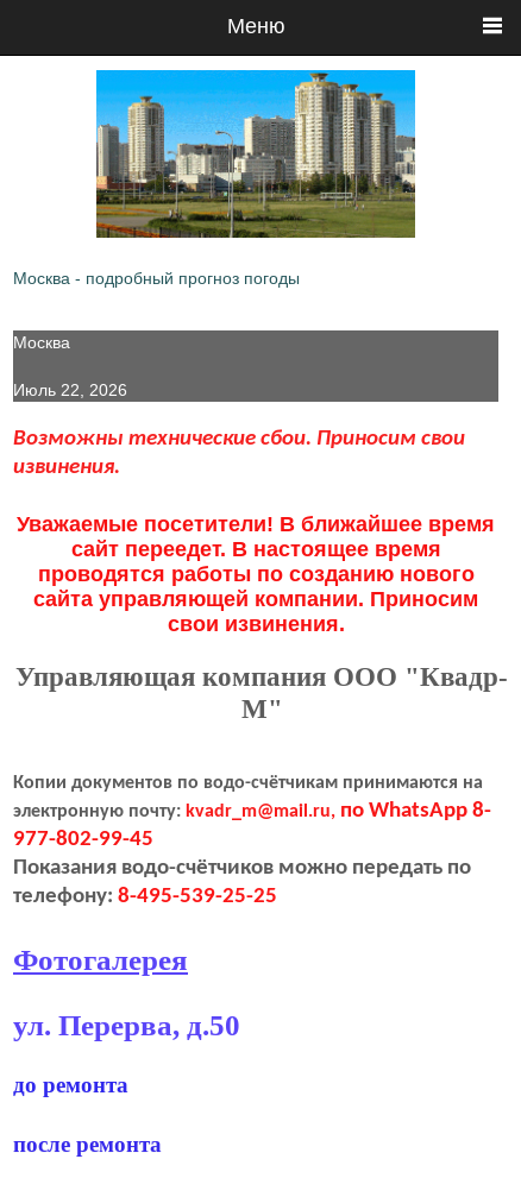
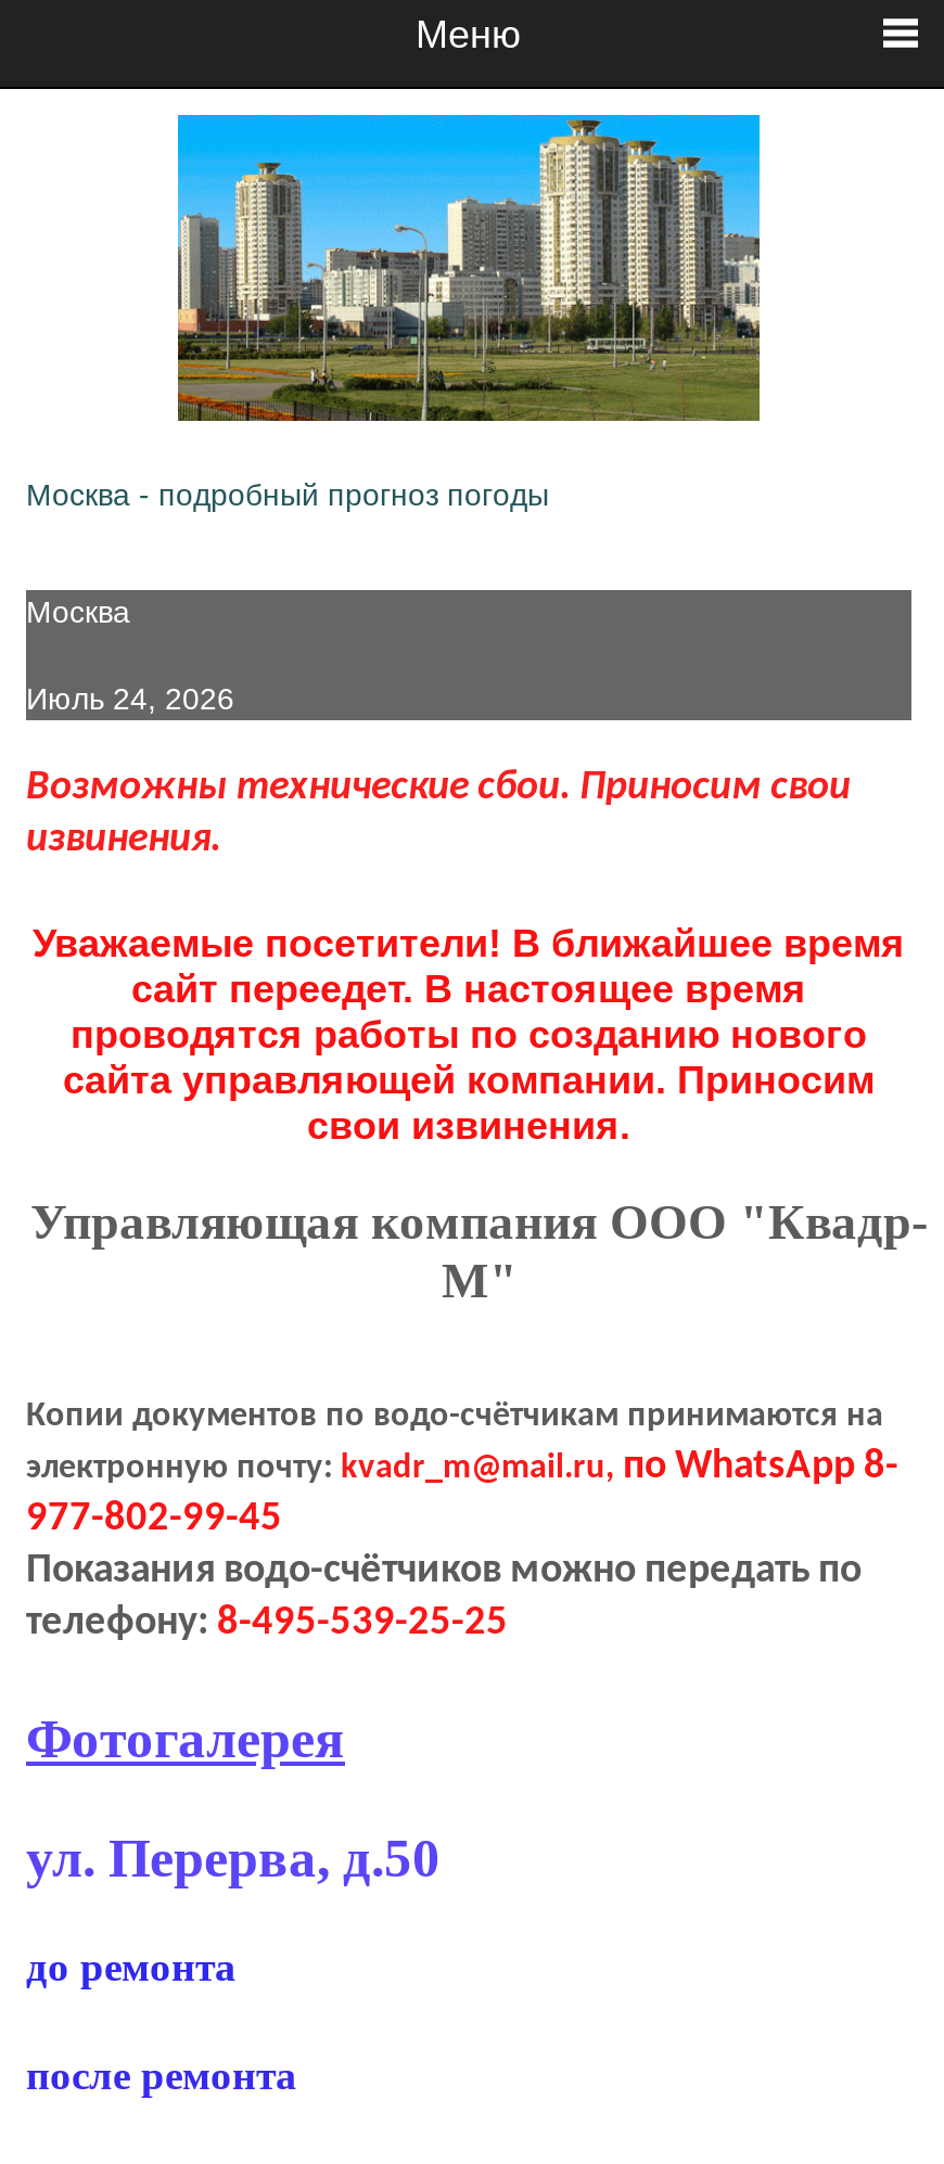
- Июль 22, 2026
+ Июль 24, 2026
